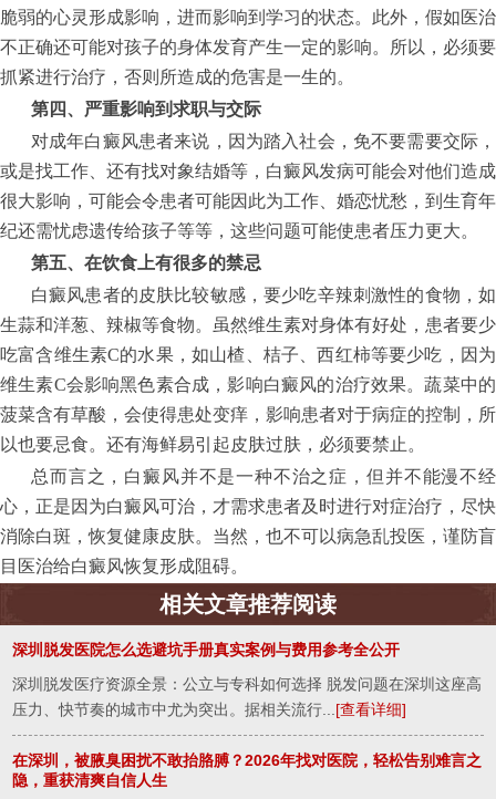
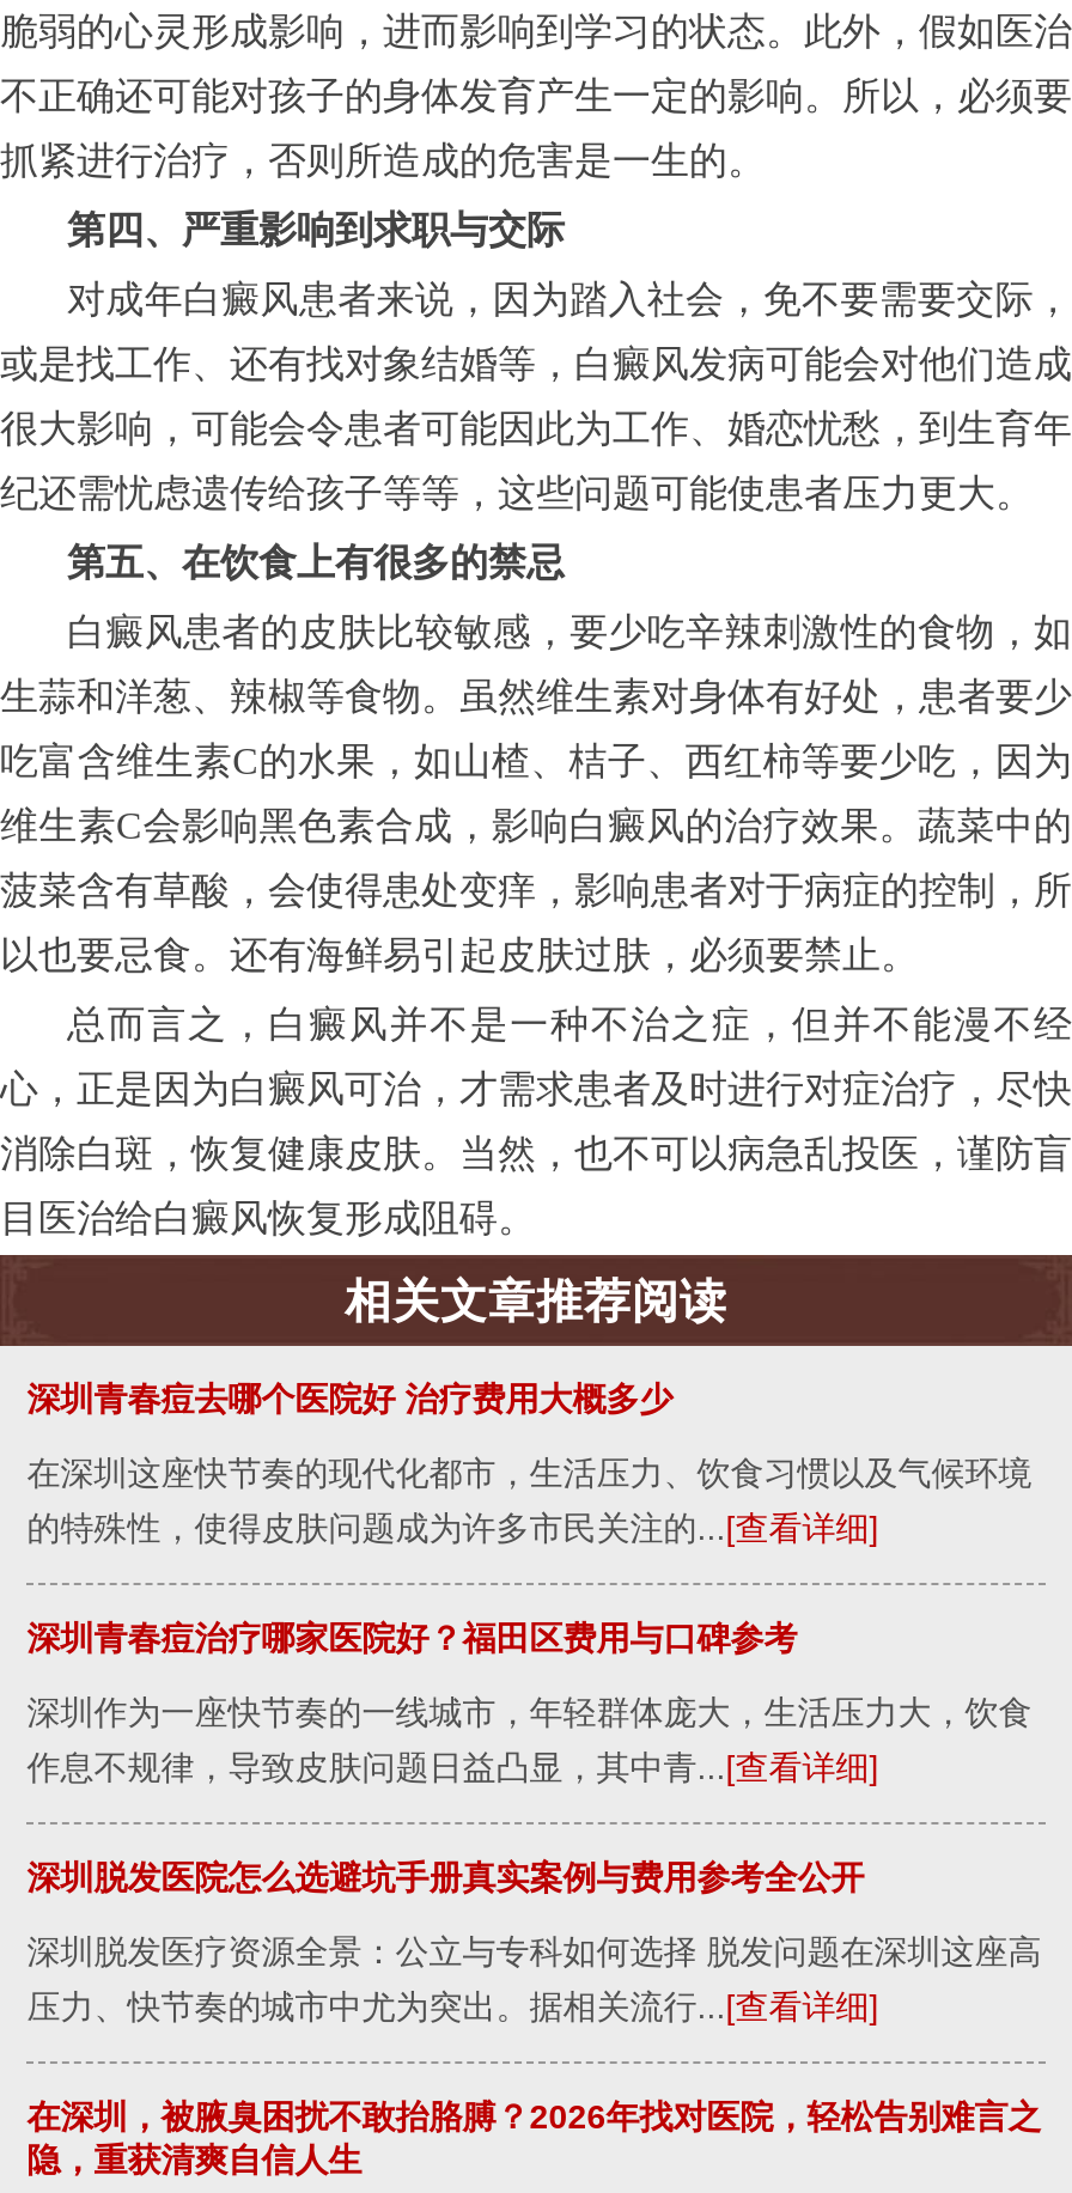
+ 深圳青春痘去哪个医院好 治疗费用大概多少
+ 在深圳这座快节奏的现代化都市，生活压力、饮食习惯以及气候环境
+ 的特殊性，使得皮肤问题成为许多市民关注的...[查看详细]
+ 深圳青春痘治疗哪家医院好？福田区费用与口碑参考
+ 深圳作为一座快节奏的一线城市，年轻群体庞大，生活压力大，饮食
+ 作息不规律，导致皮肤问题日益凸显，其中青...[查看详细]
